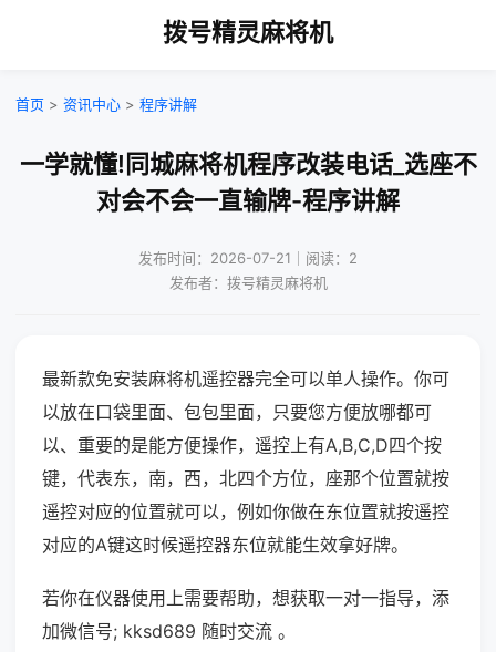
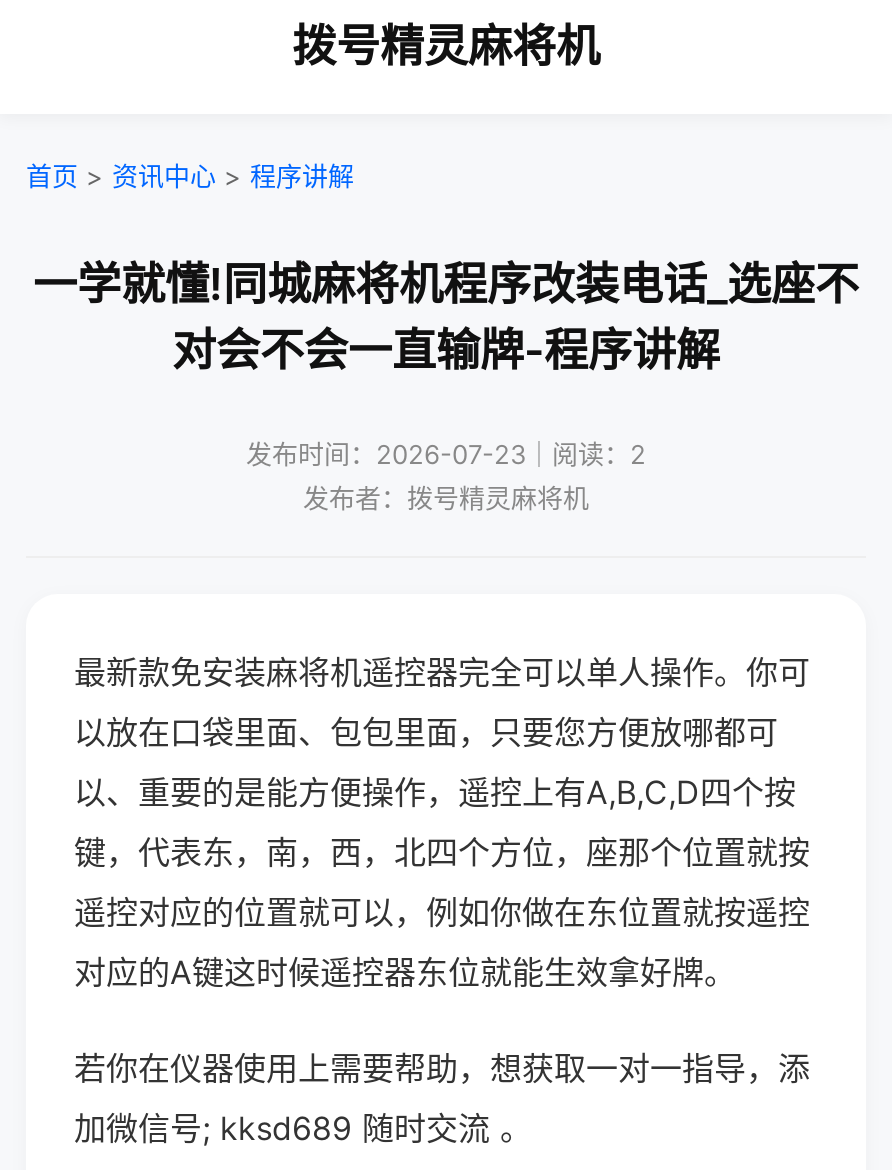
- 发布时间：2026-07-21｜阅读：2
+ 发布时间：2026-07-23｜阅读：2
